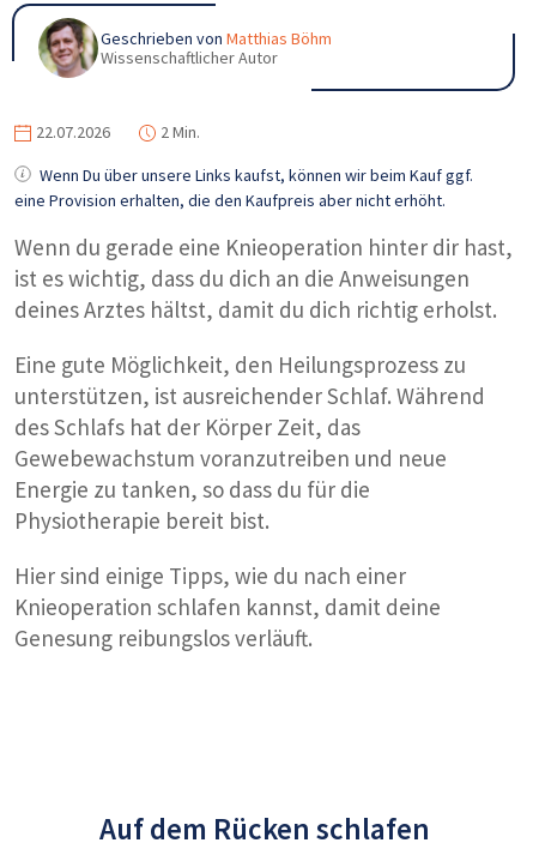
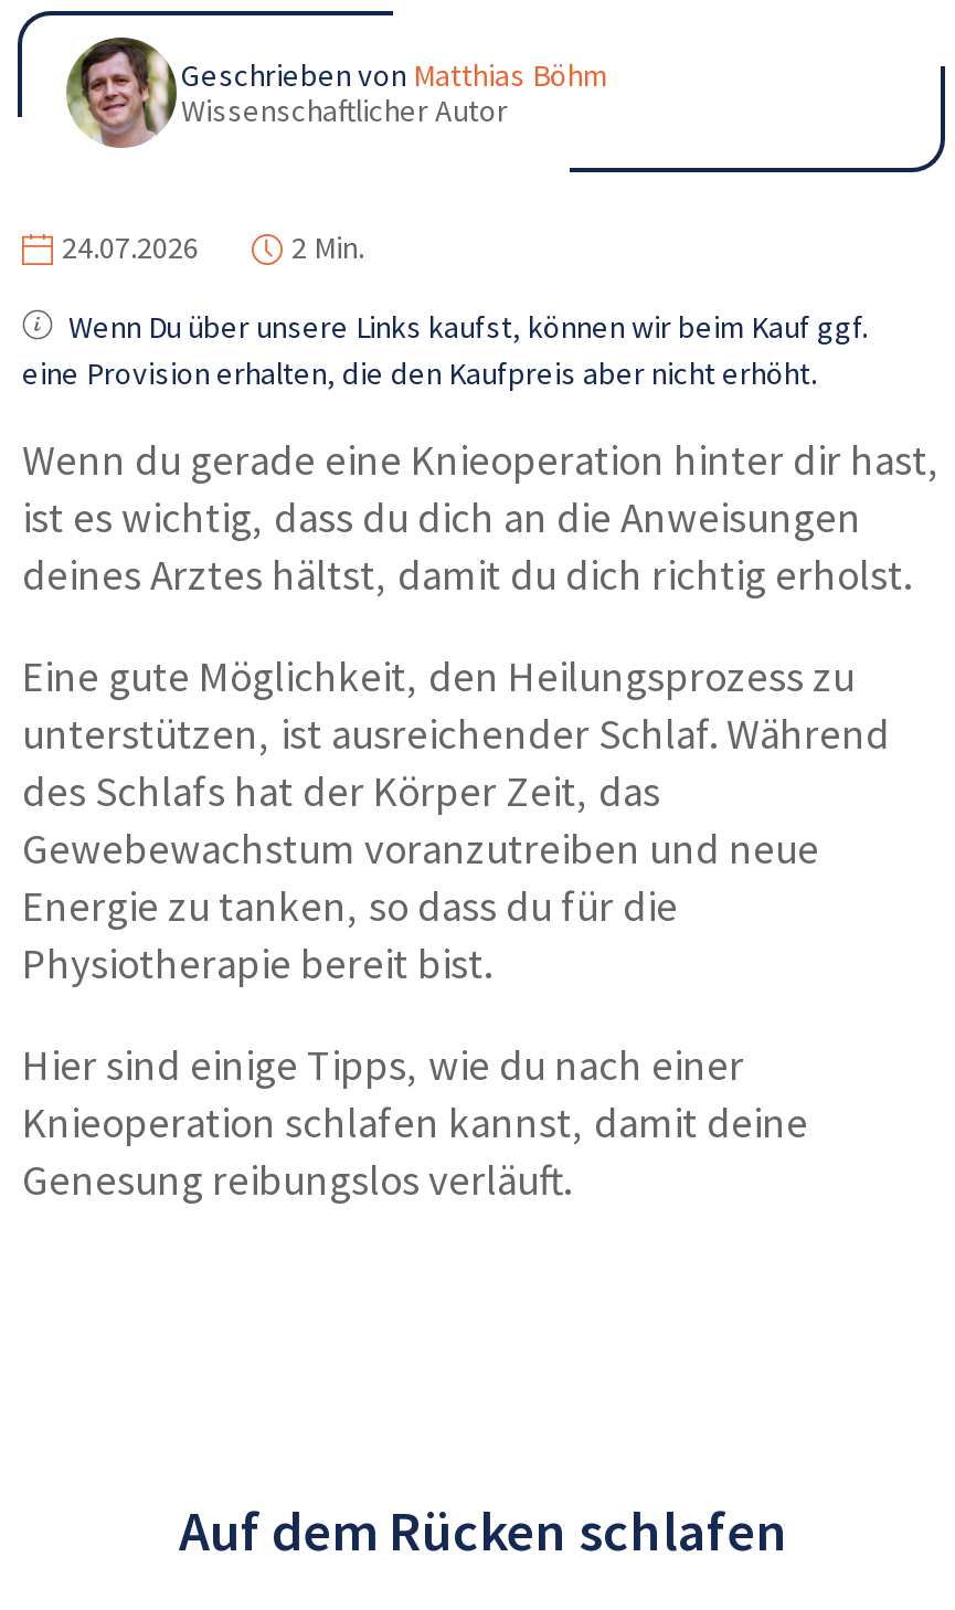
- 22.07.2026
+ 24.07.2026
